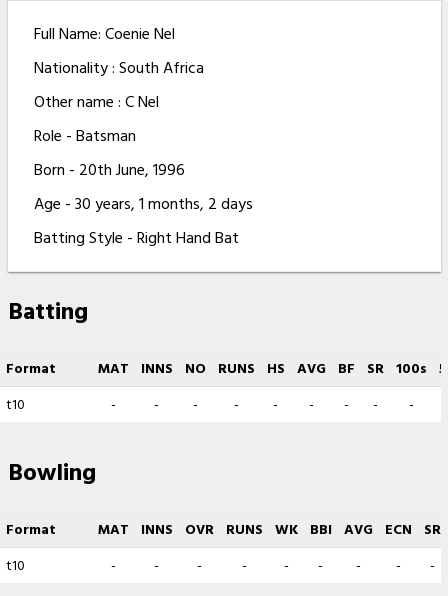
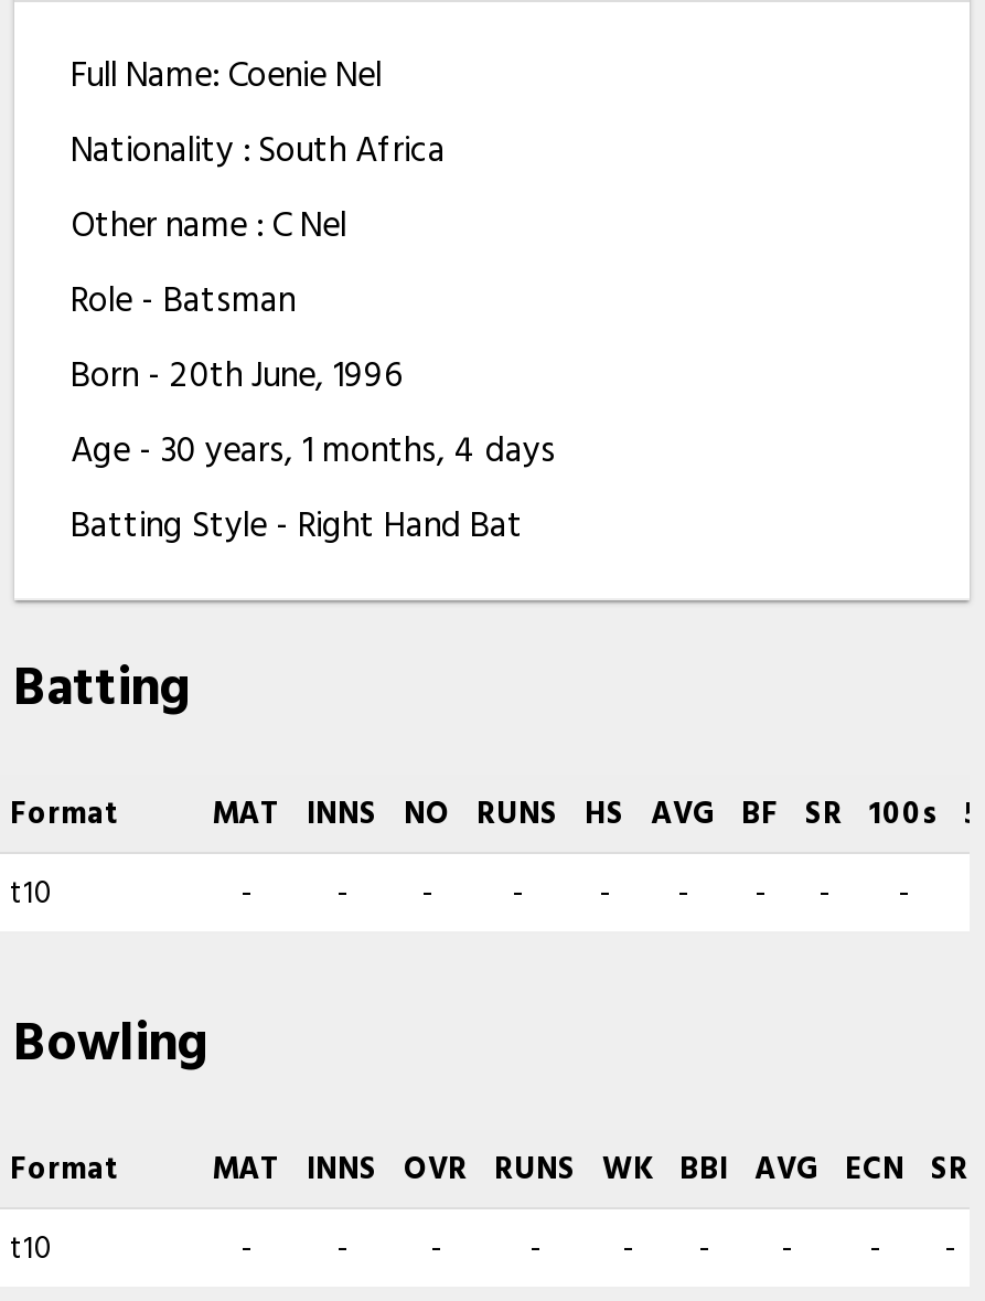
- Age - 30 years, 1 months, 2 days
+ Age - 30 years, 1 months, 4 days
